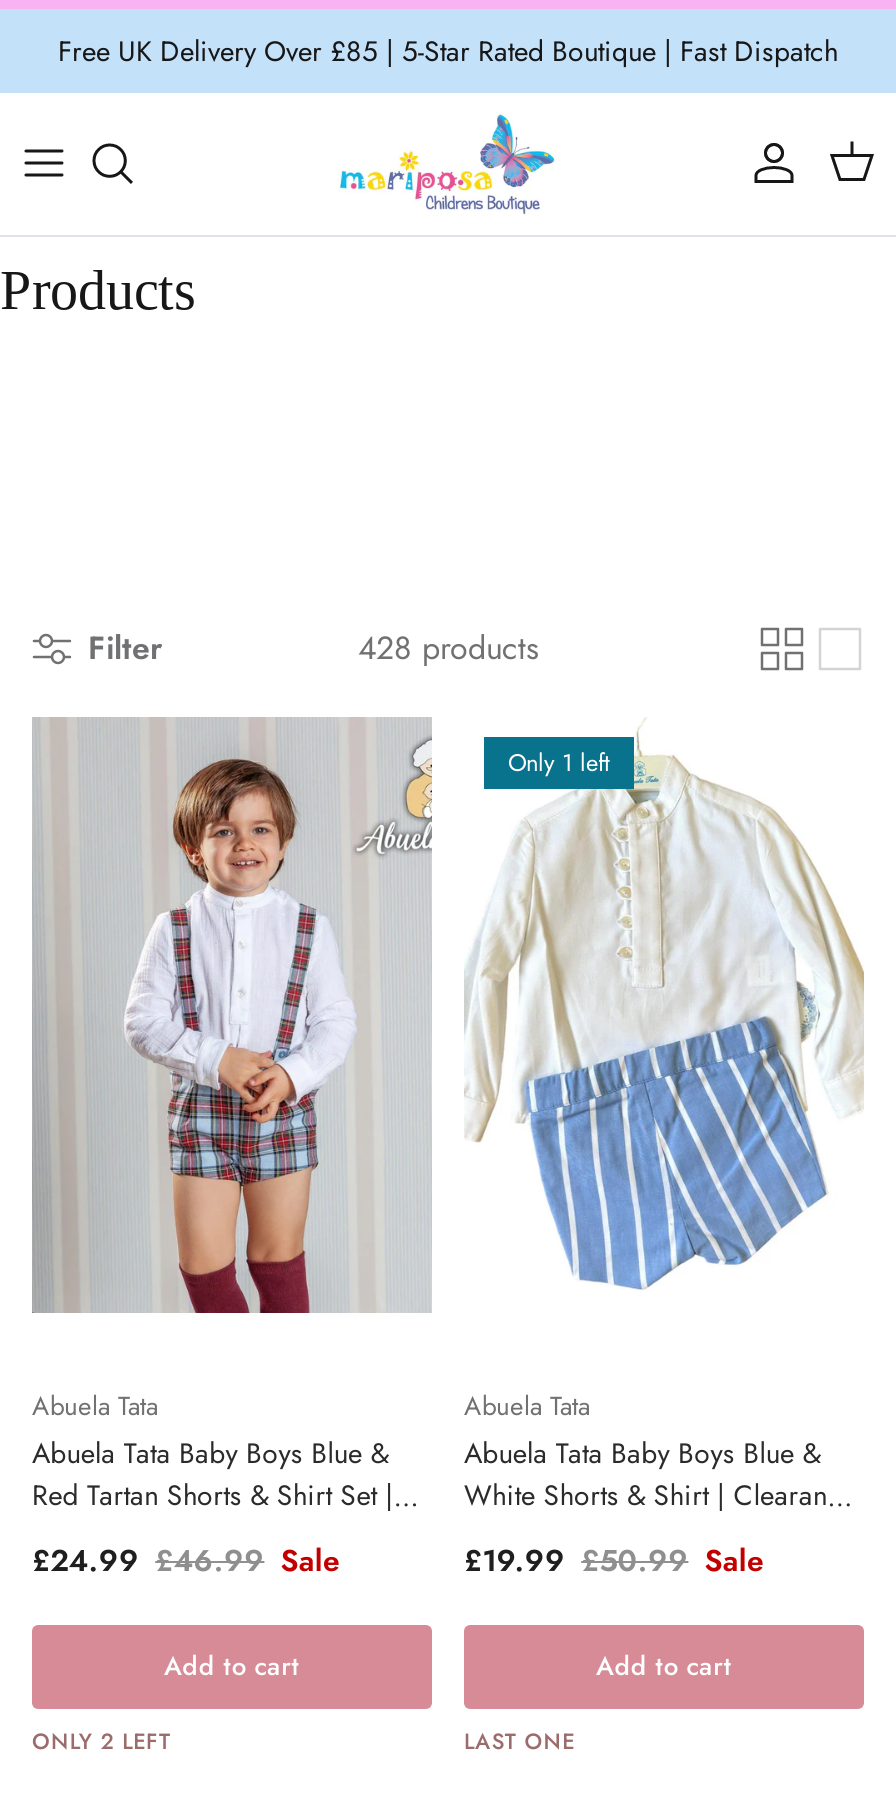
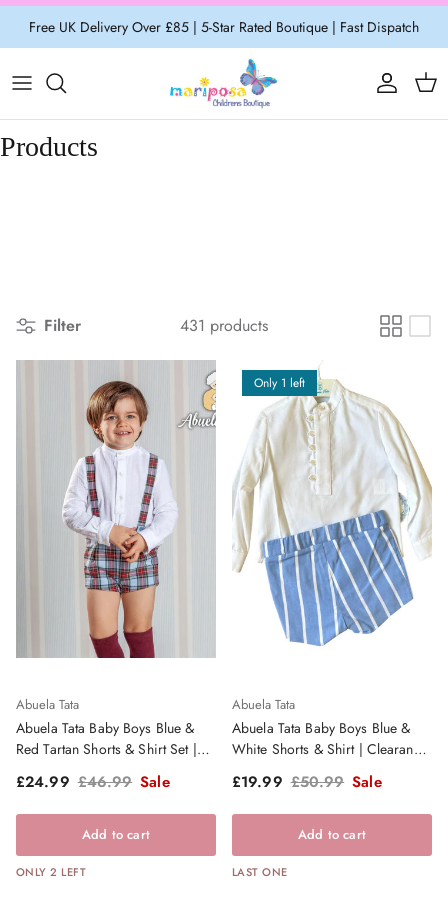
- 428 products
+ 431 products
